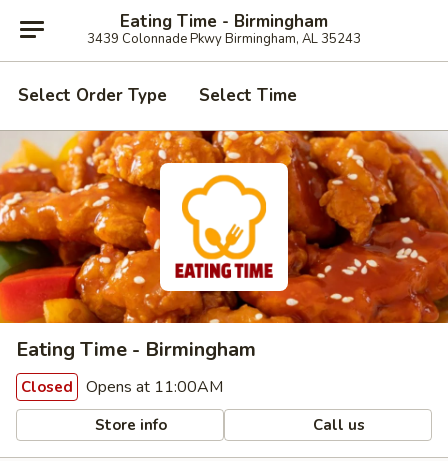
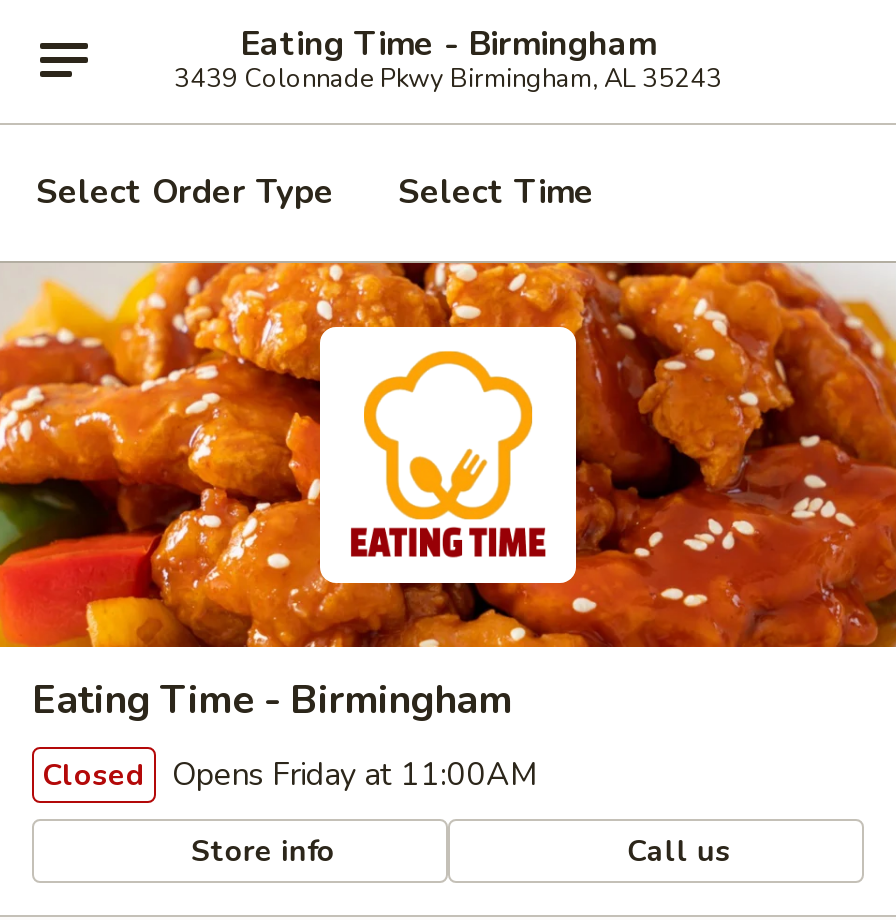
- Closed Opens at 11:00AM
+ Closed Opens Friday at 11:00AM
